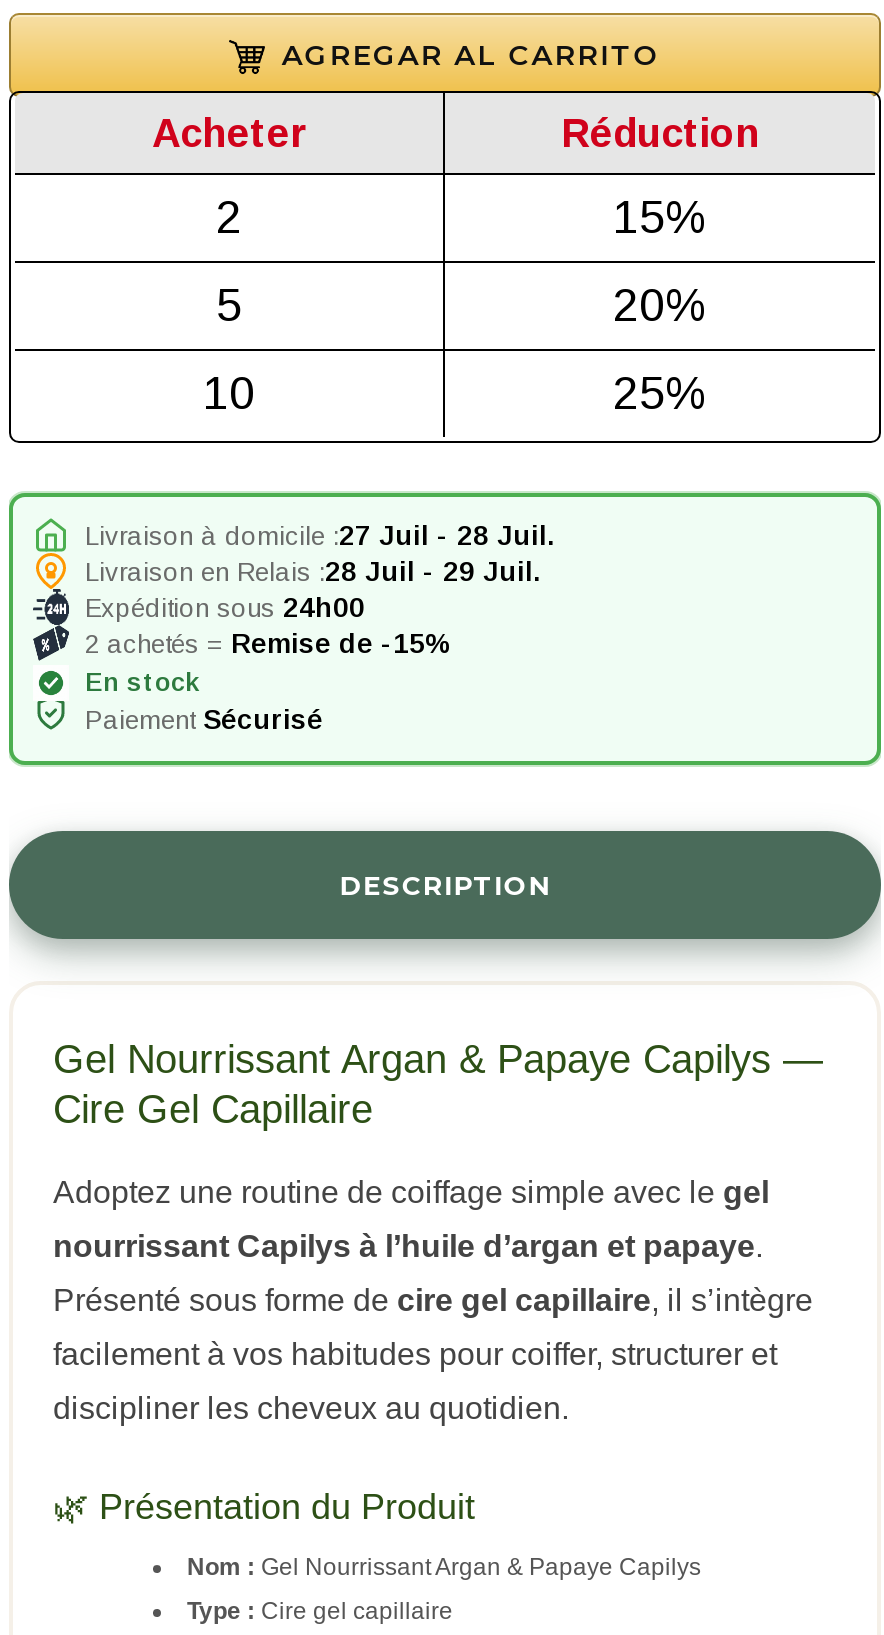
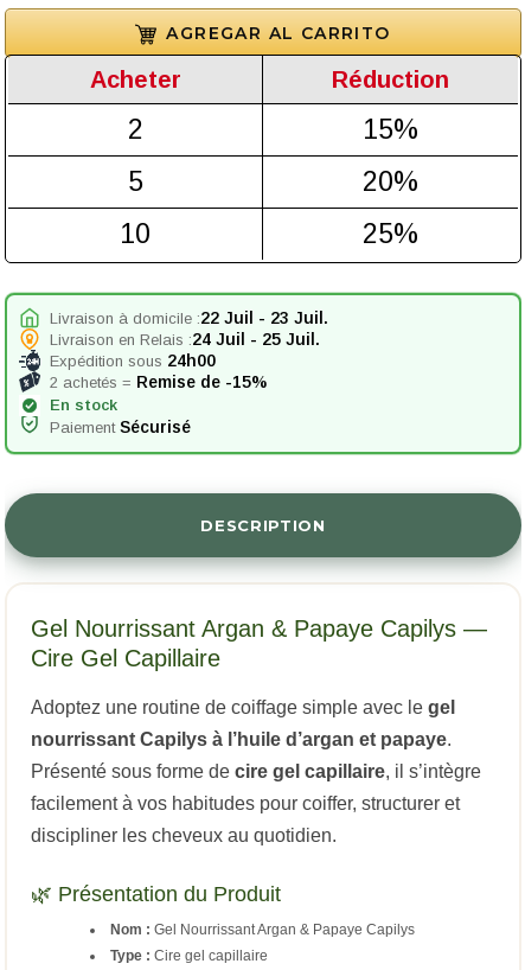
- Livraison à domicile : 27 Juil - 28 Juil.
+ Livraison à domicile : 22 Juil - 23 Juil.

- Livraison en Relais : 28 Juil - 29 Juil.
+ Livraison en Relais : 24 Juil - 25 Juil.
